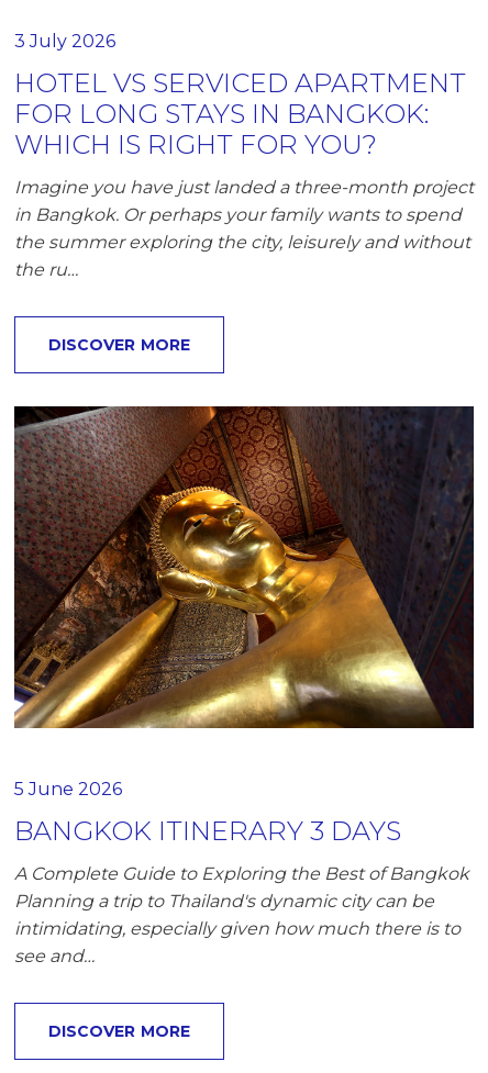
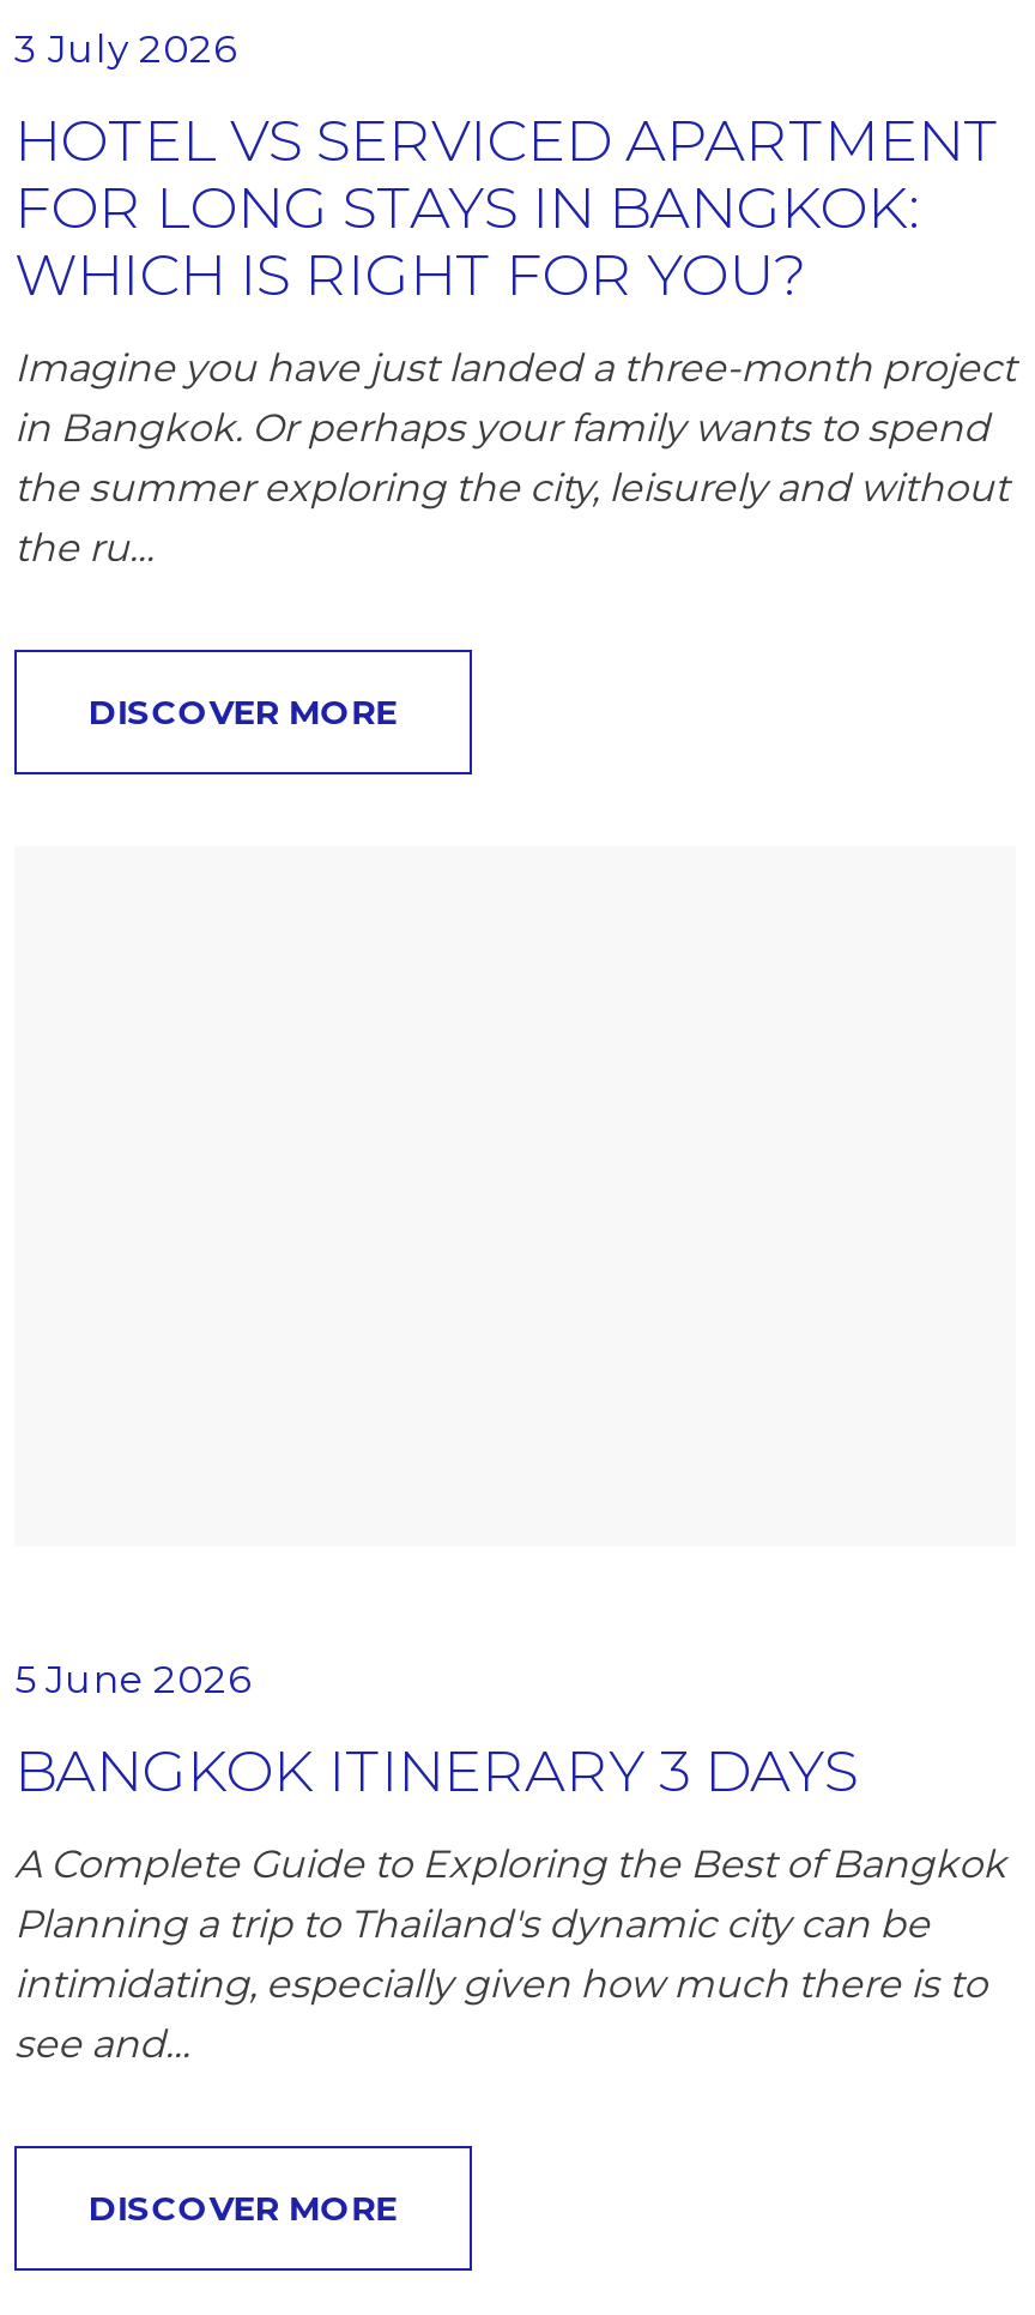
- [image]
